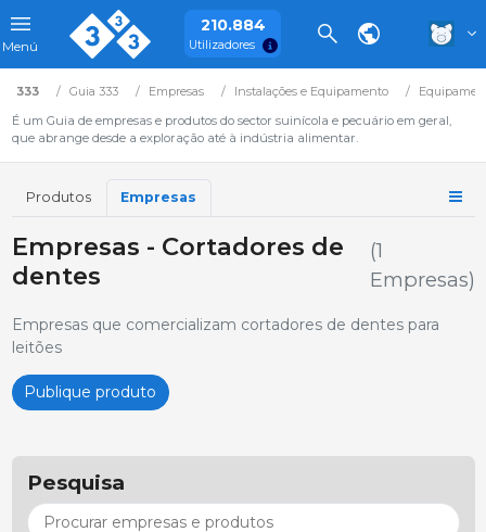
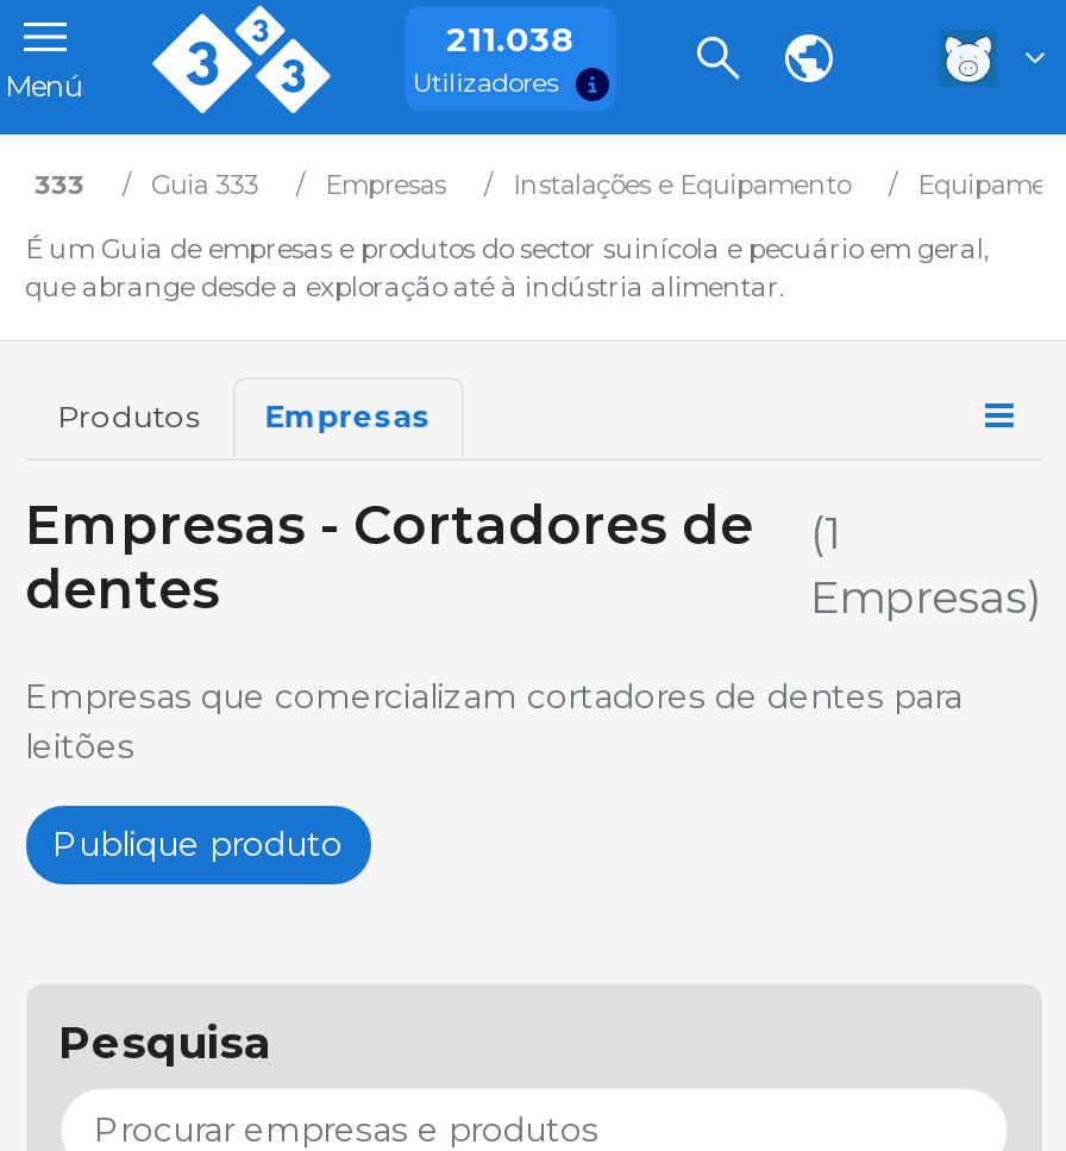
- 210.884
+ 211.038
